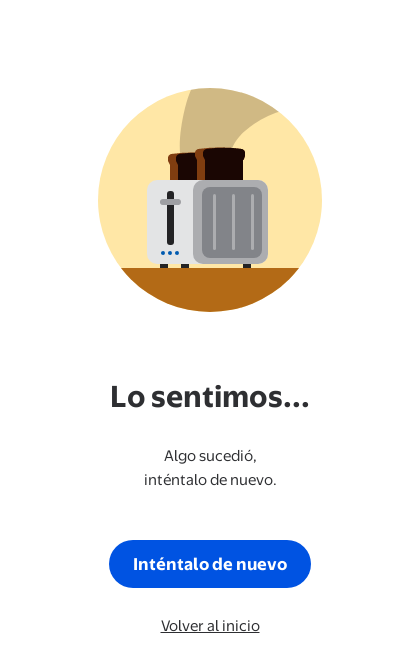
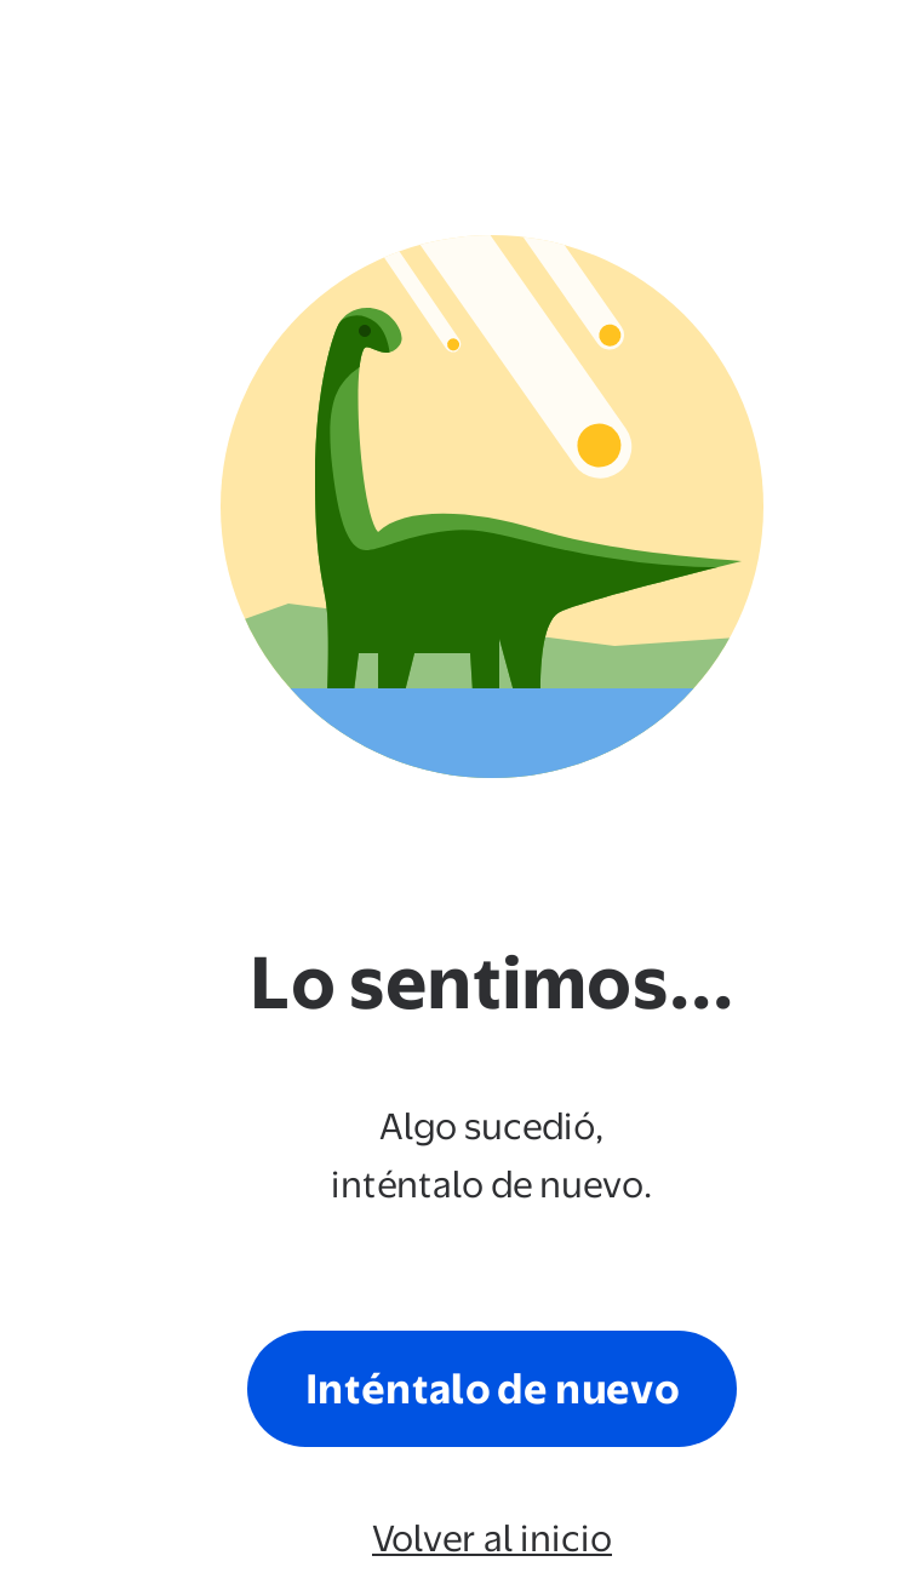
- [image]
+ [image]
